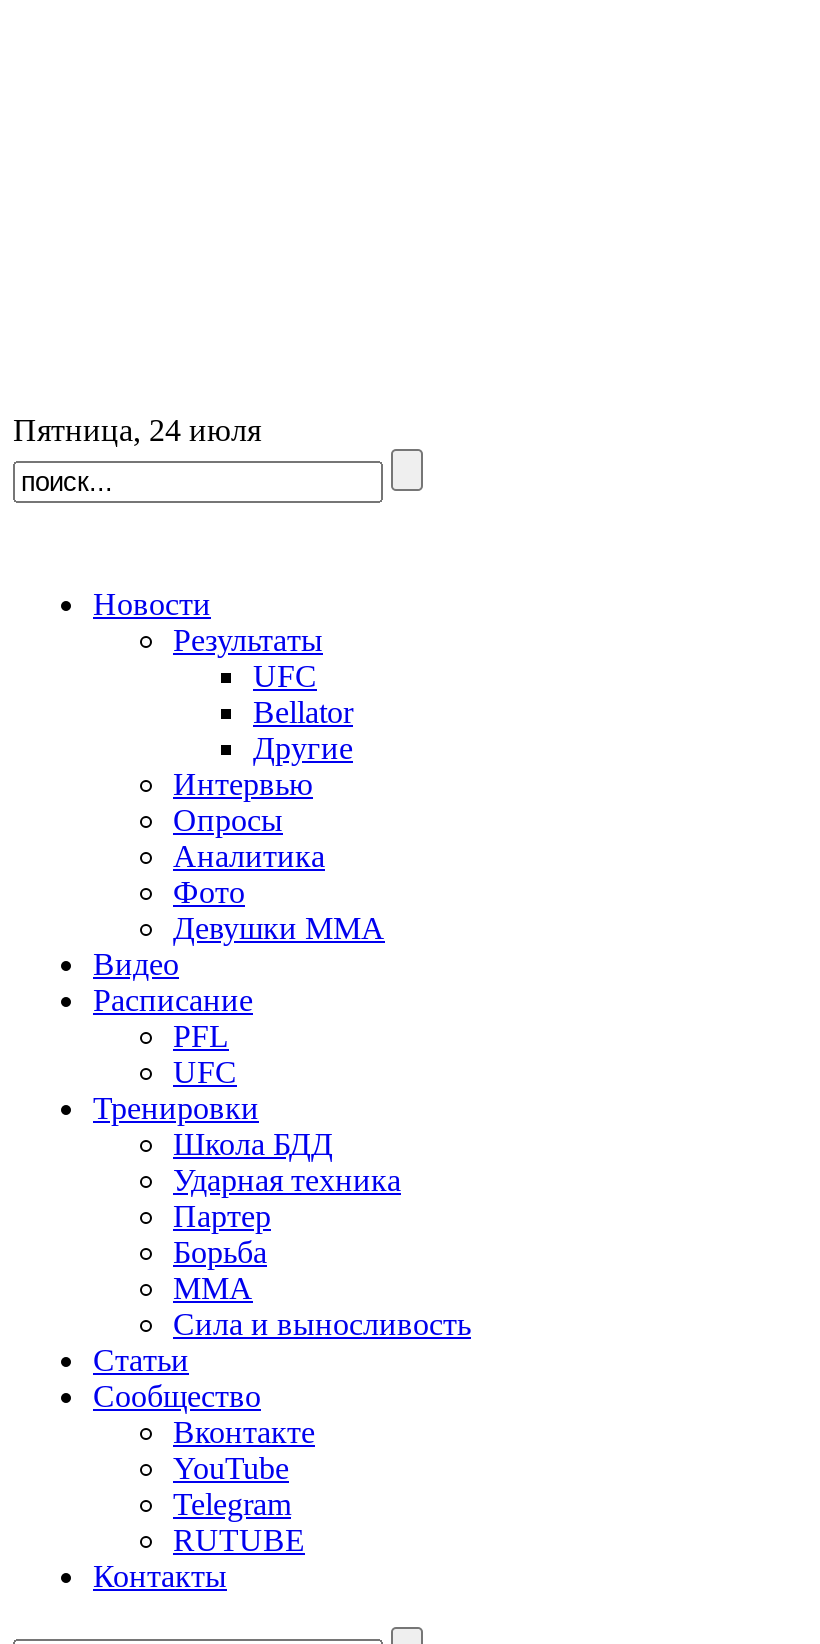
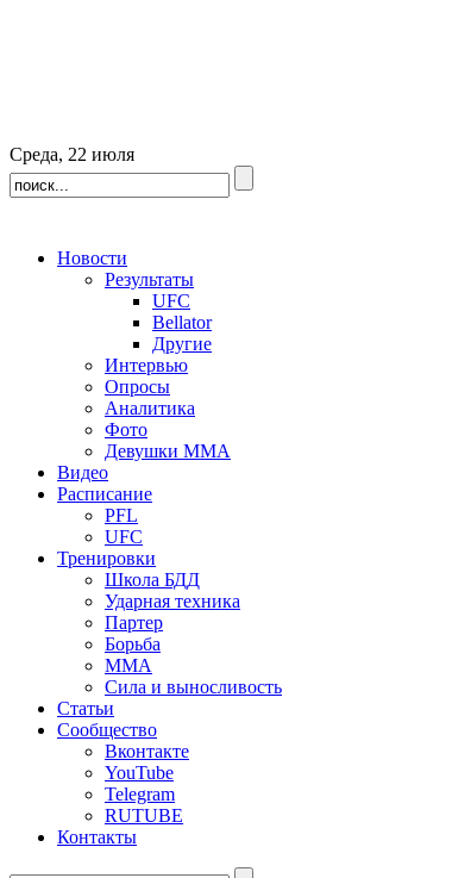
- Пятница, 24 июля
+ Среда, 22 июля
